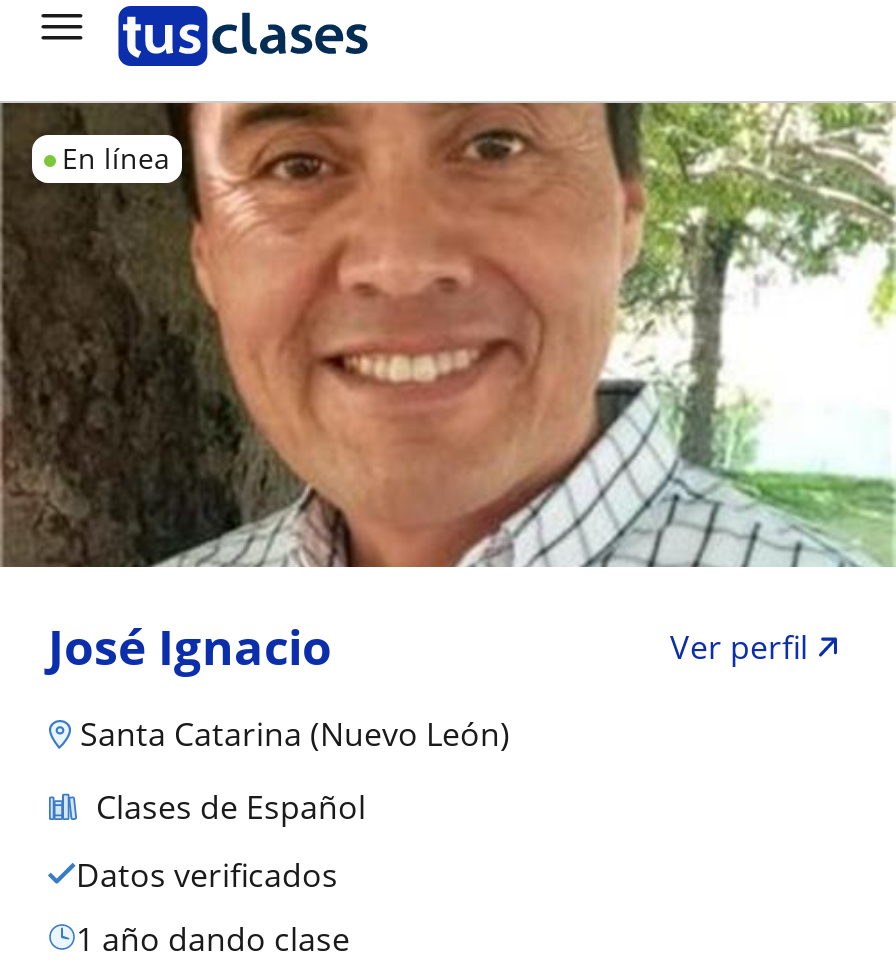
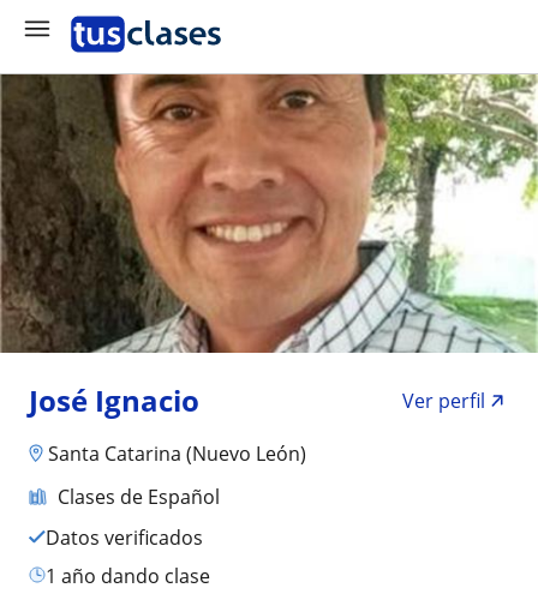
- En línea
